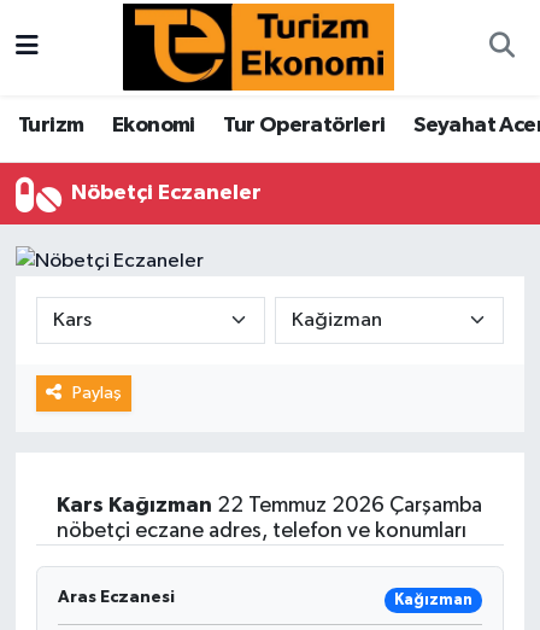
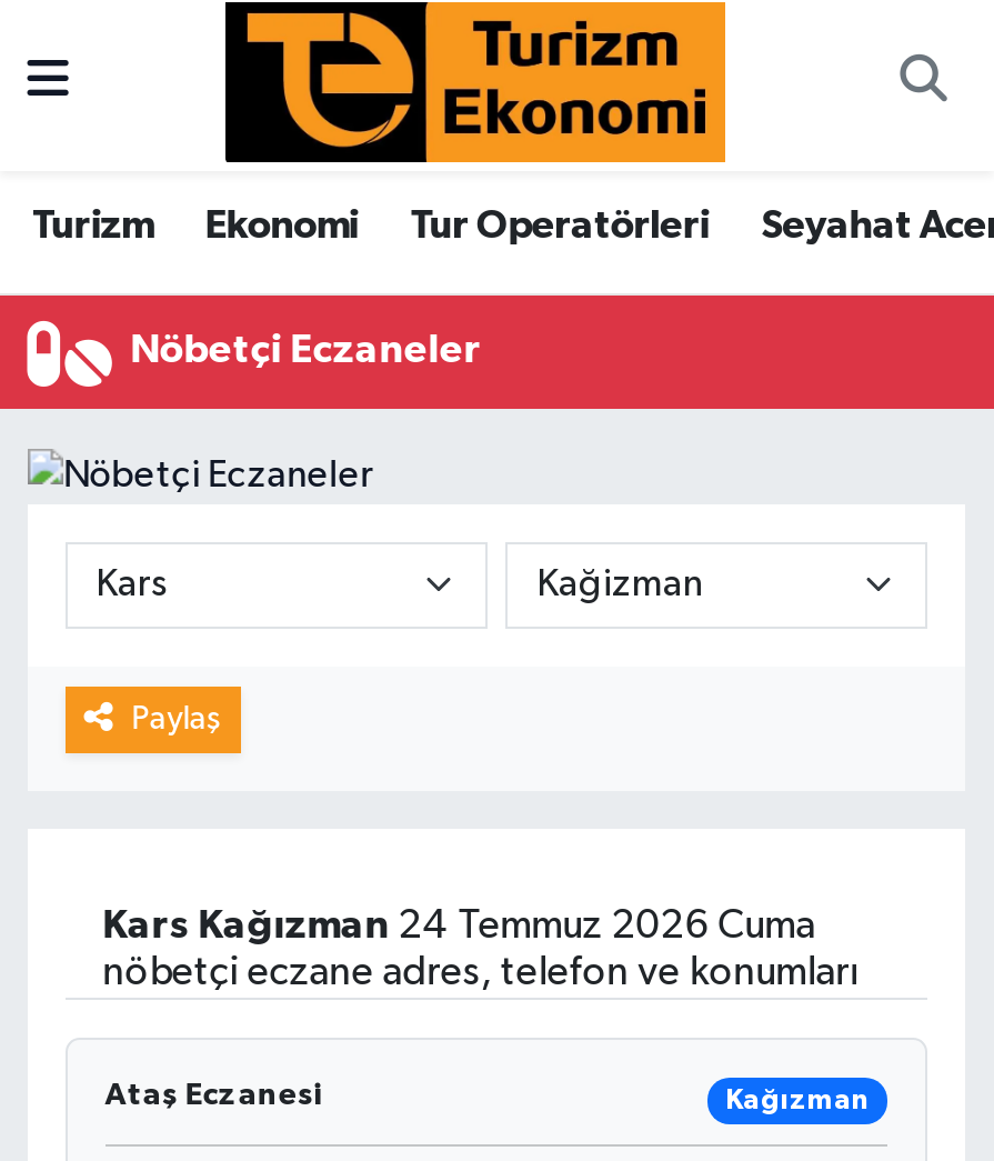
- Kars Kağızman 22 Temmuz 2026 Çarşamba
+ Kars Kağızman 24 Temmuz 2026 Cuma

- Aras Eczanesi
+ Ataş Eczanesi
